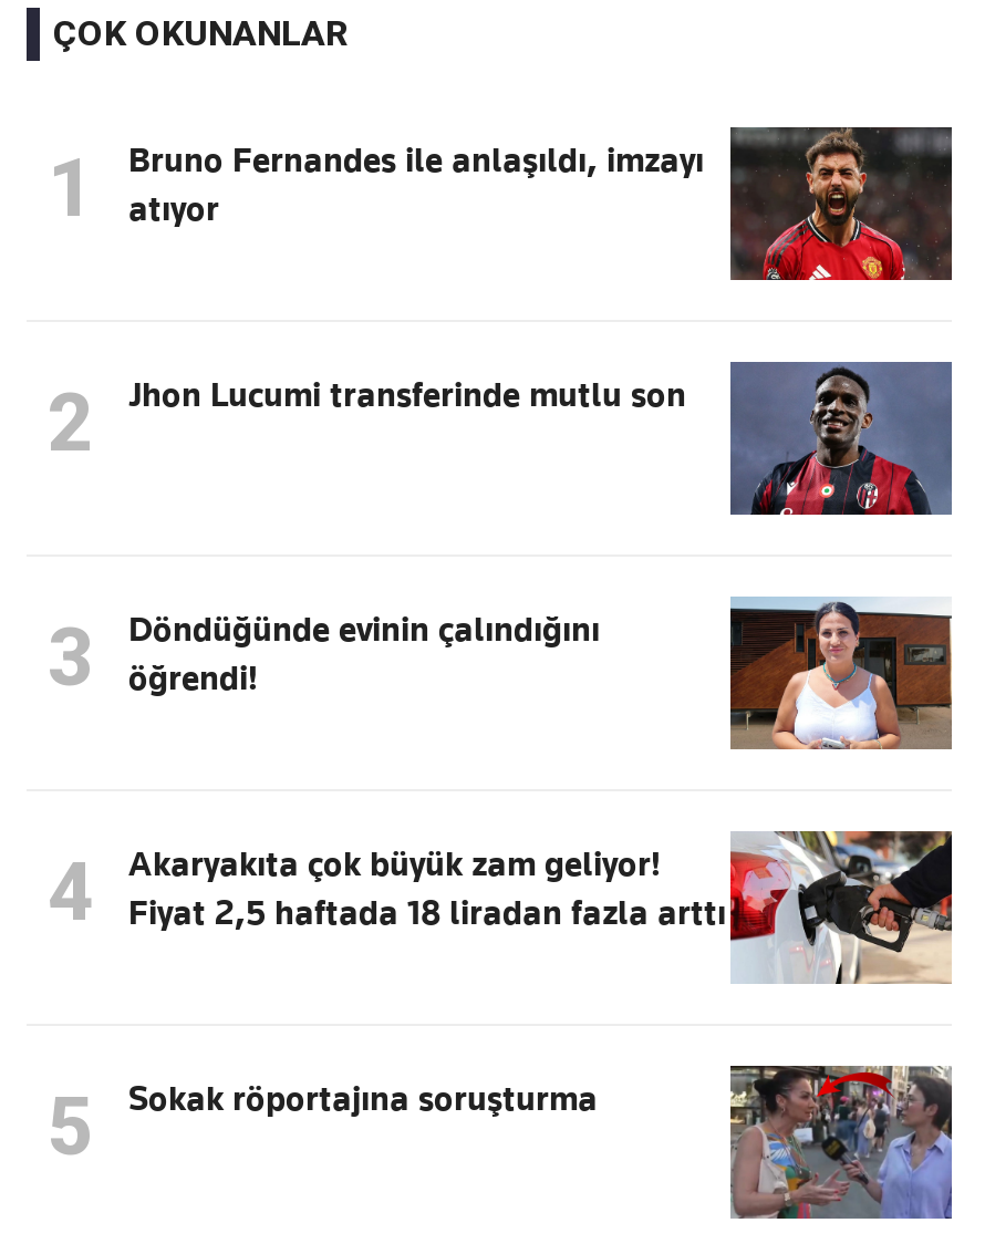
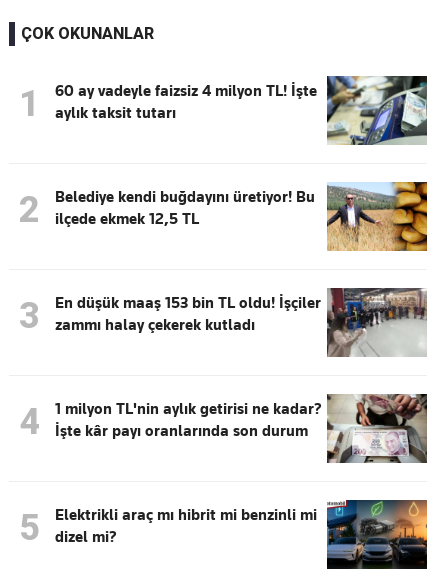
- [image]
- Bruno Fernandes ile anlaşıldı, imzayı
- atıyor
+ [image]
+ 60 ay vadeyle faizsiz 4 milyon TL! İşte
+ aylık taksit tutarı

- [image]
- Jhon Lucumi transferinde mutlu son
+ [image]
+ Belediye kendi buğdayını üretiyor! Bu
+ ilçede ekmek 12,5 TL

- [image]
+ [image]

- Döndüğünde evinin çalındığını
- öğrendi!
+ En düşük maaş 153 bin TL oldu! İşçiler
+ zammı halay çekerek kutladı

- [image]
- Akaryakıta çok büyük zam geliyor!
- Fiyat 2,5 haftada 18 liradan fazla arttı
+ [image]
+ 1 milyon TL'nin aylık getirisi ne kadar?
+ İşte kâr payı oranlarında son durum

- [image]
+ [image]

- Sokak röportajına soruşturma
+ Elektrikli araç mı hibrit mi benzinli mi
+ dizel mi?
